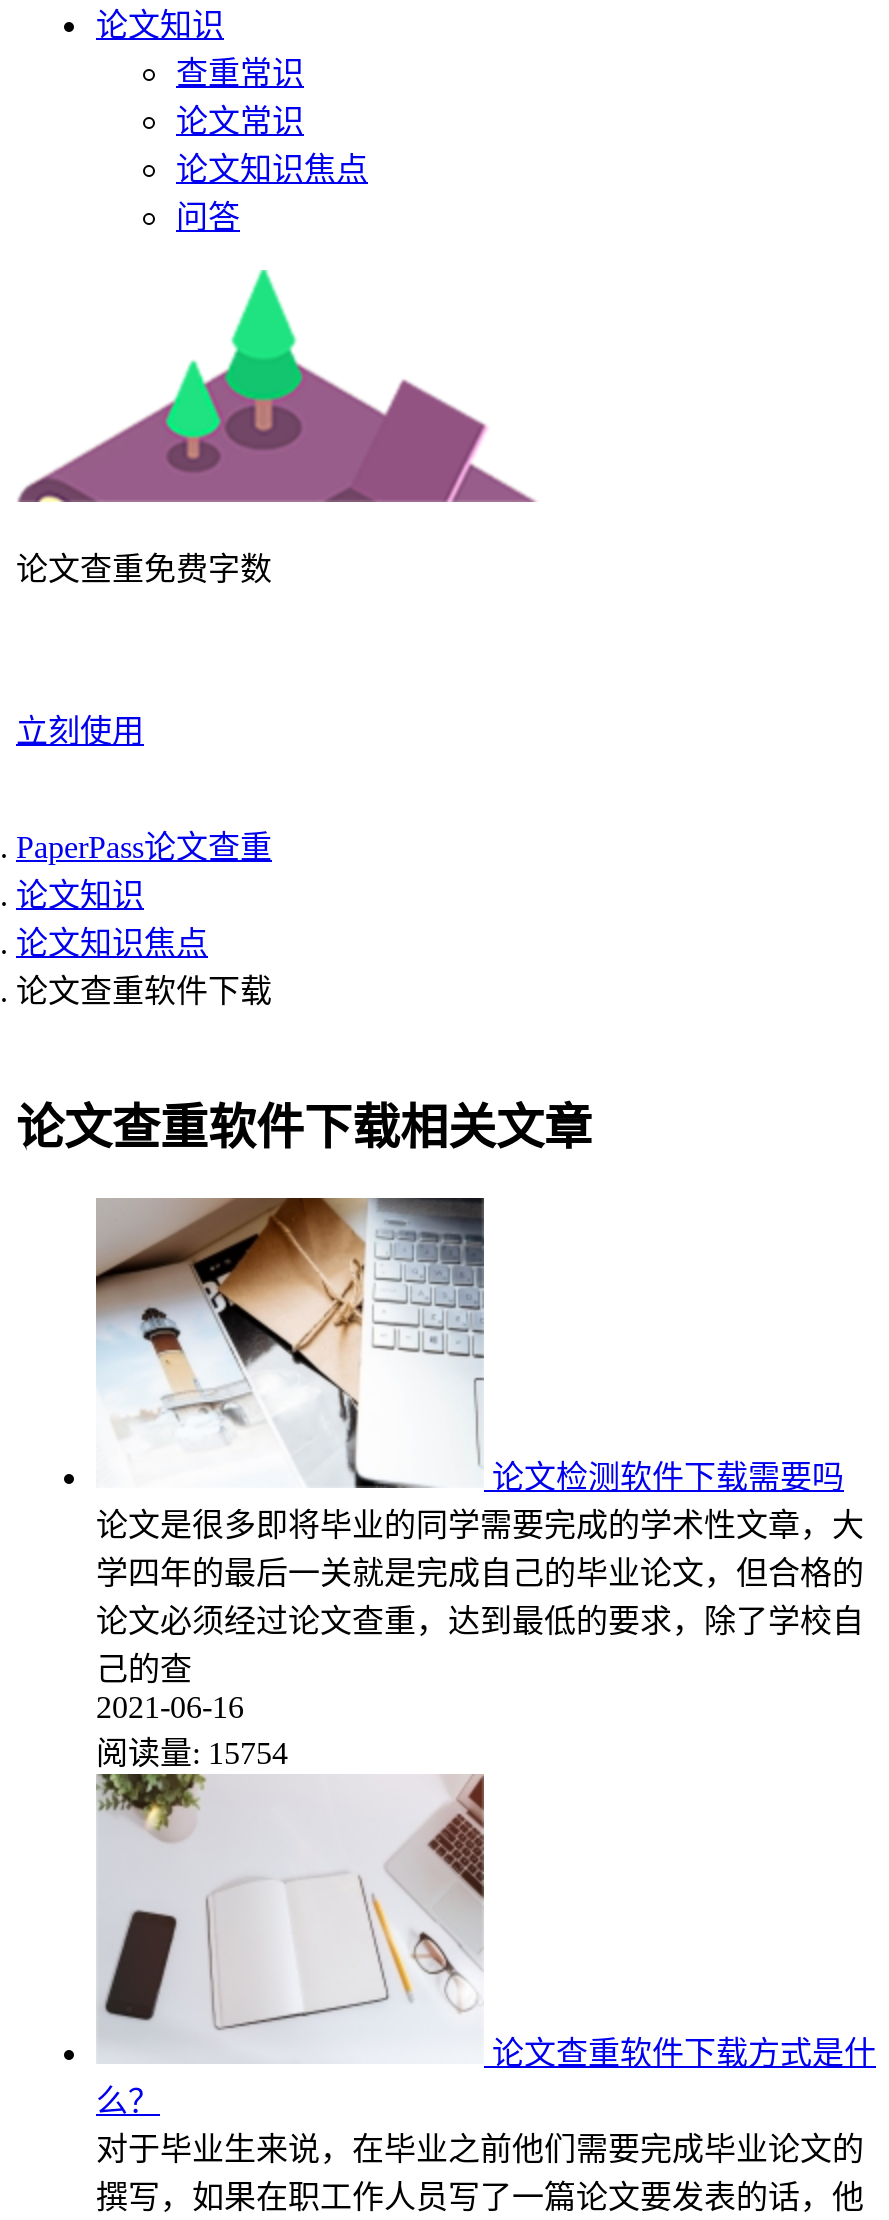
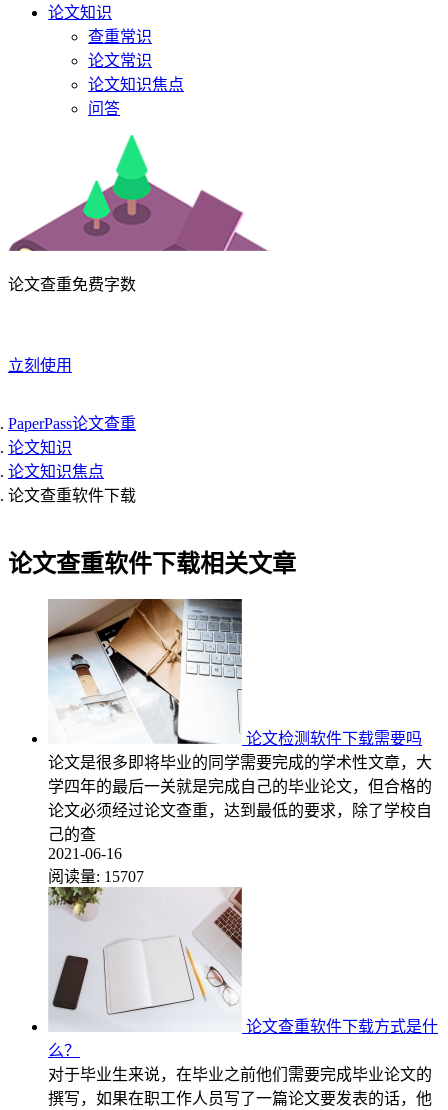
- 阅读量: 15754
+ 阅读量: 15707
